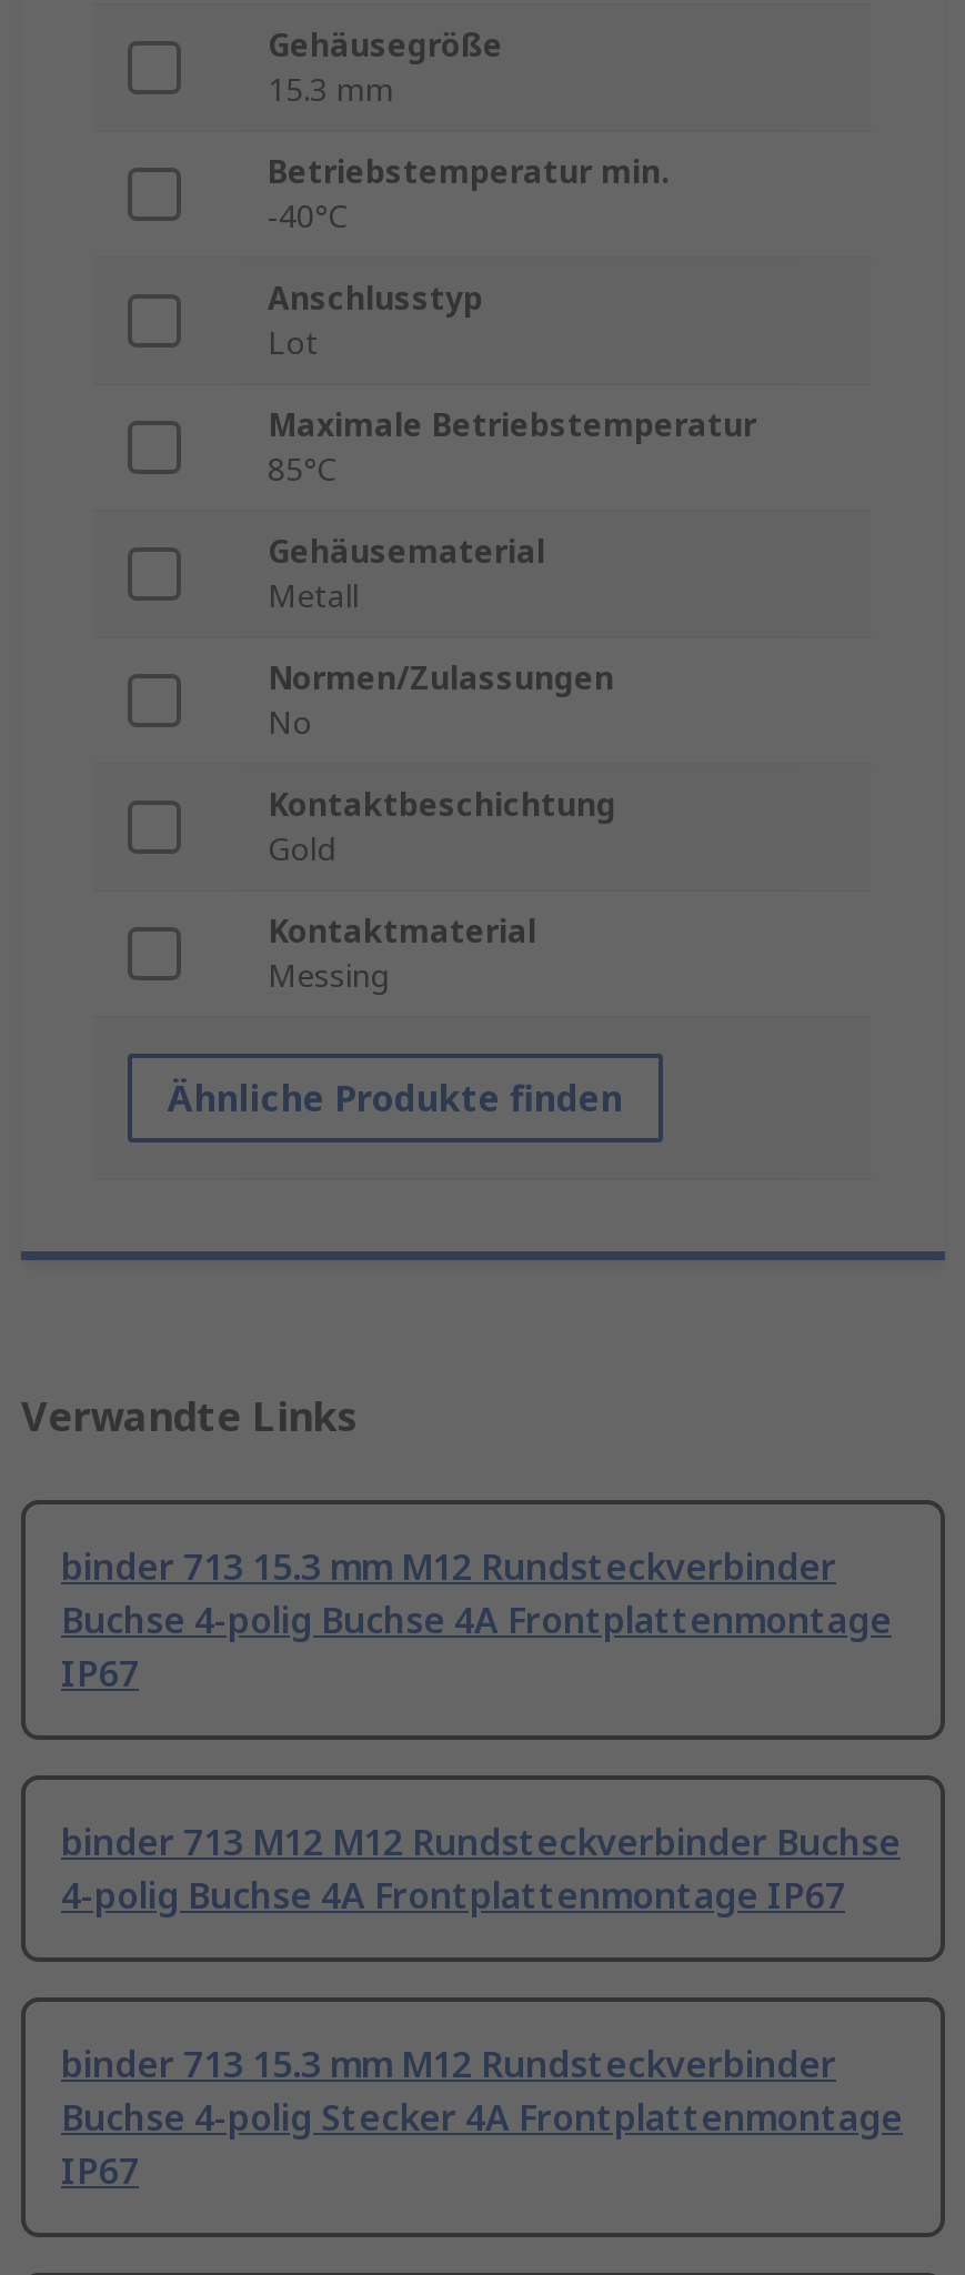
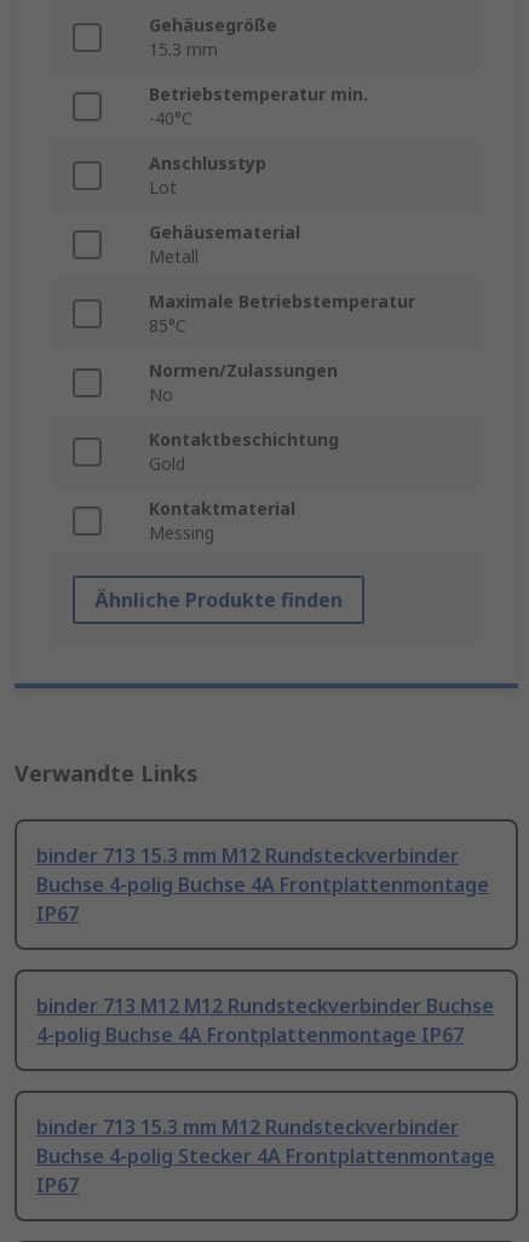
moved down: Maximale Betriebstemperatur | 85°C

moved up: Gehäusematerial | Metall
